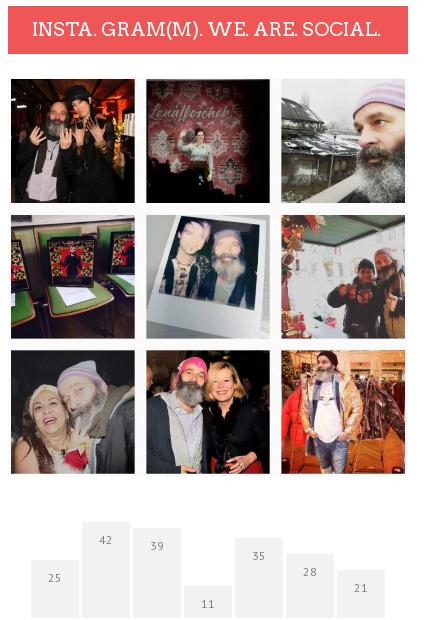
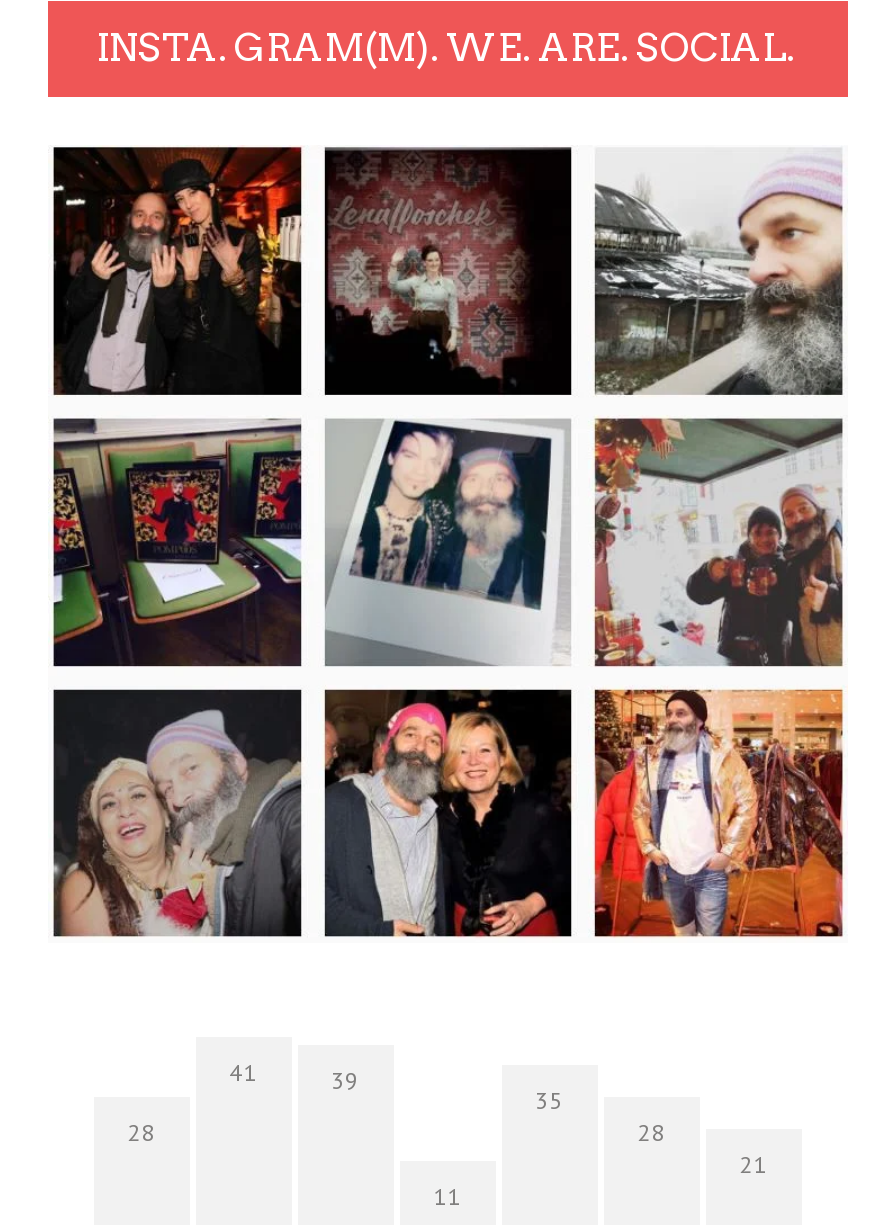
- 42
+ 41

- 25
+ 28
